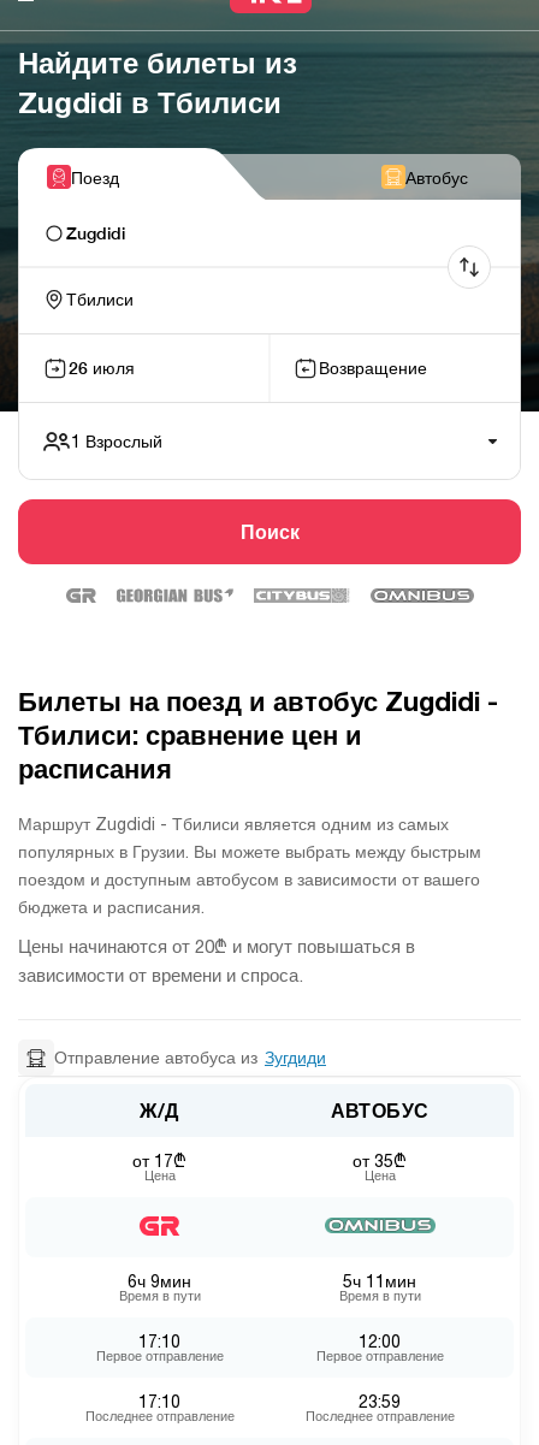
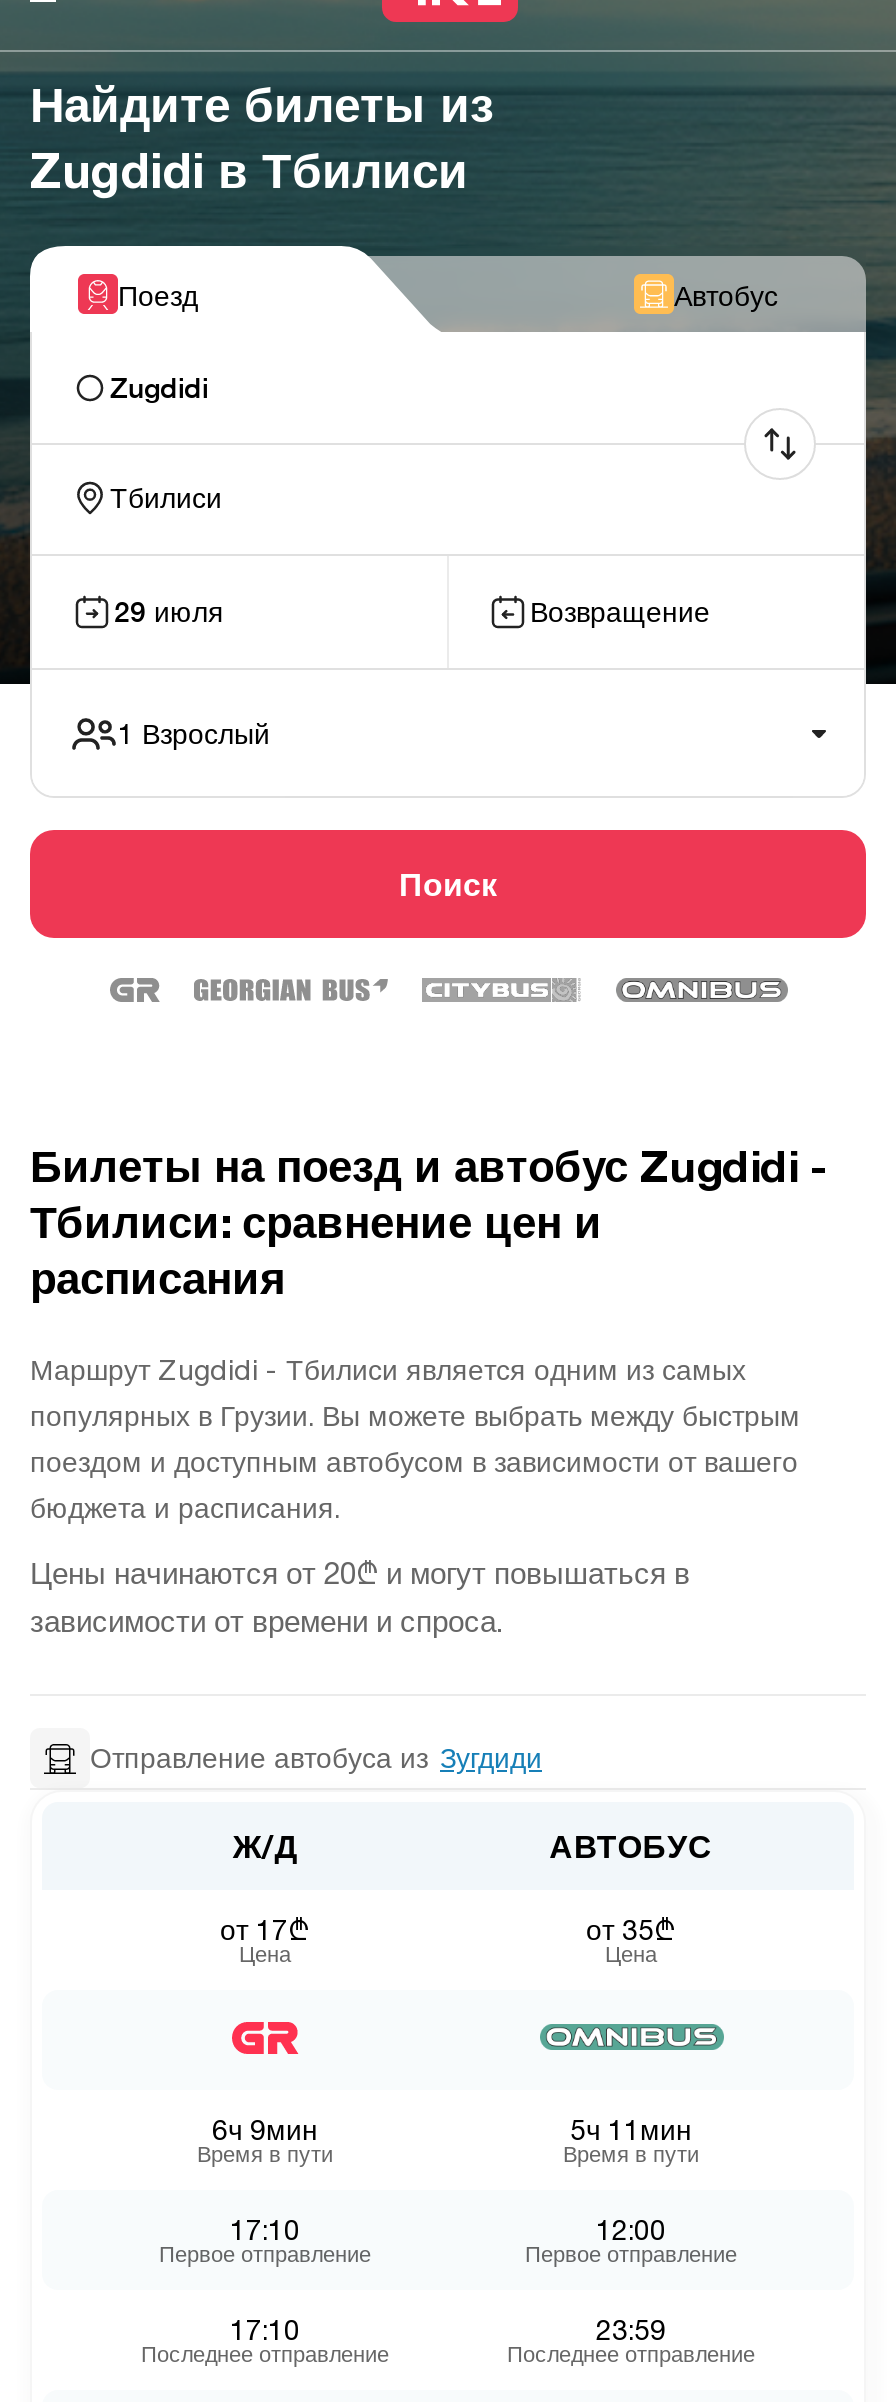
- 26 июля
+ 29 июля
